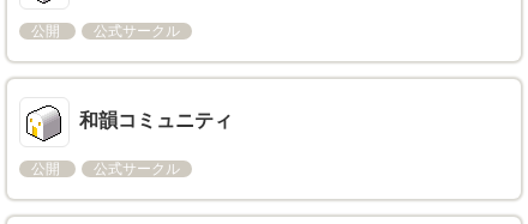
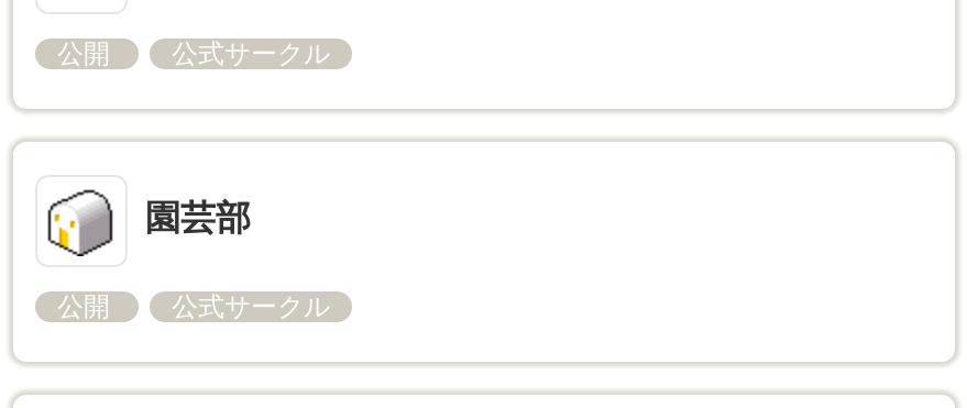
- 和韻コミュニティ
+ 園芸部
